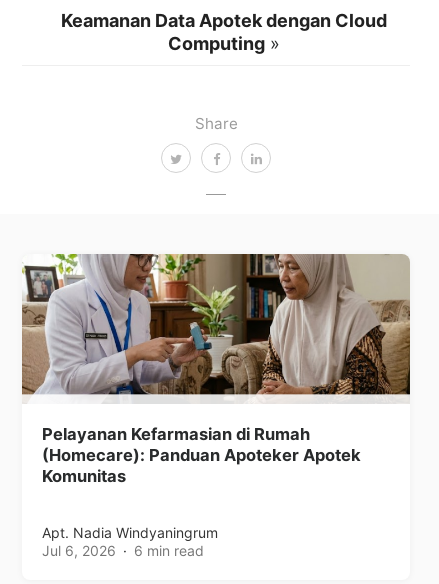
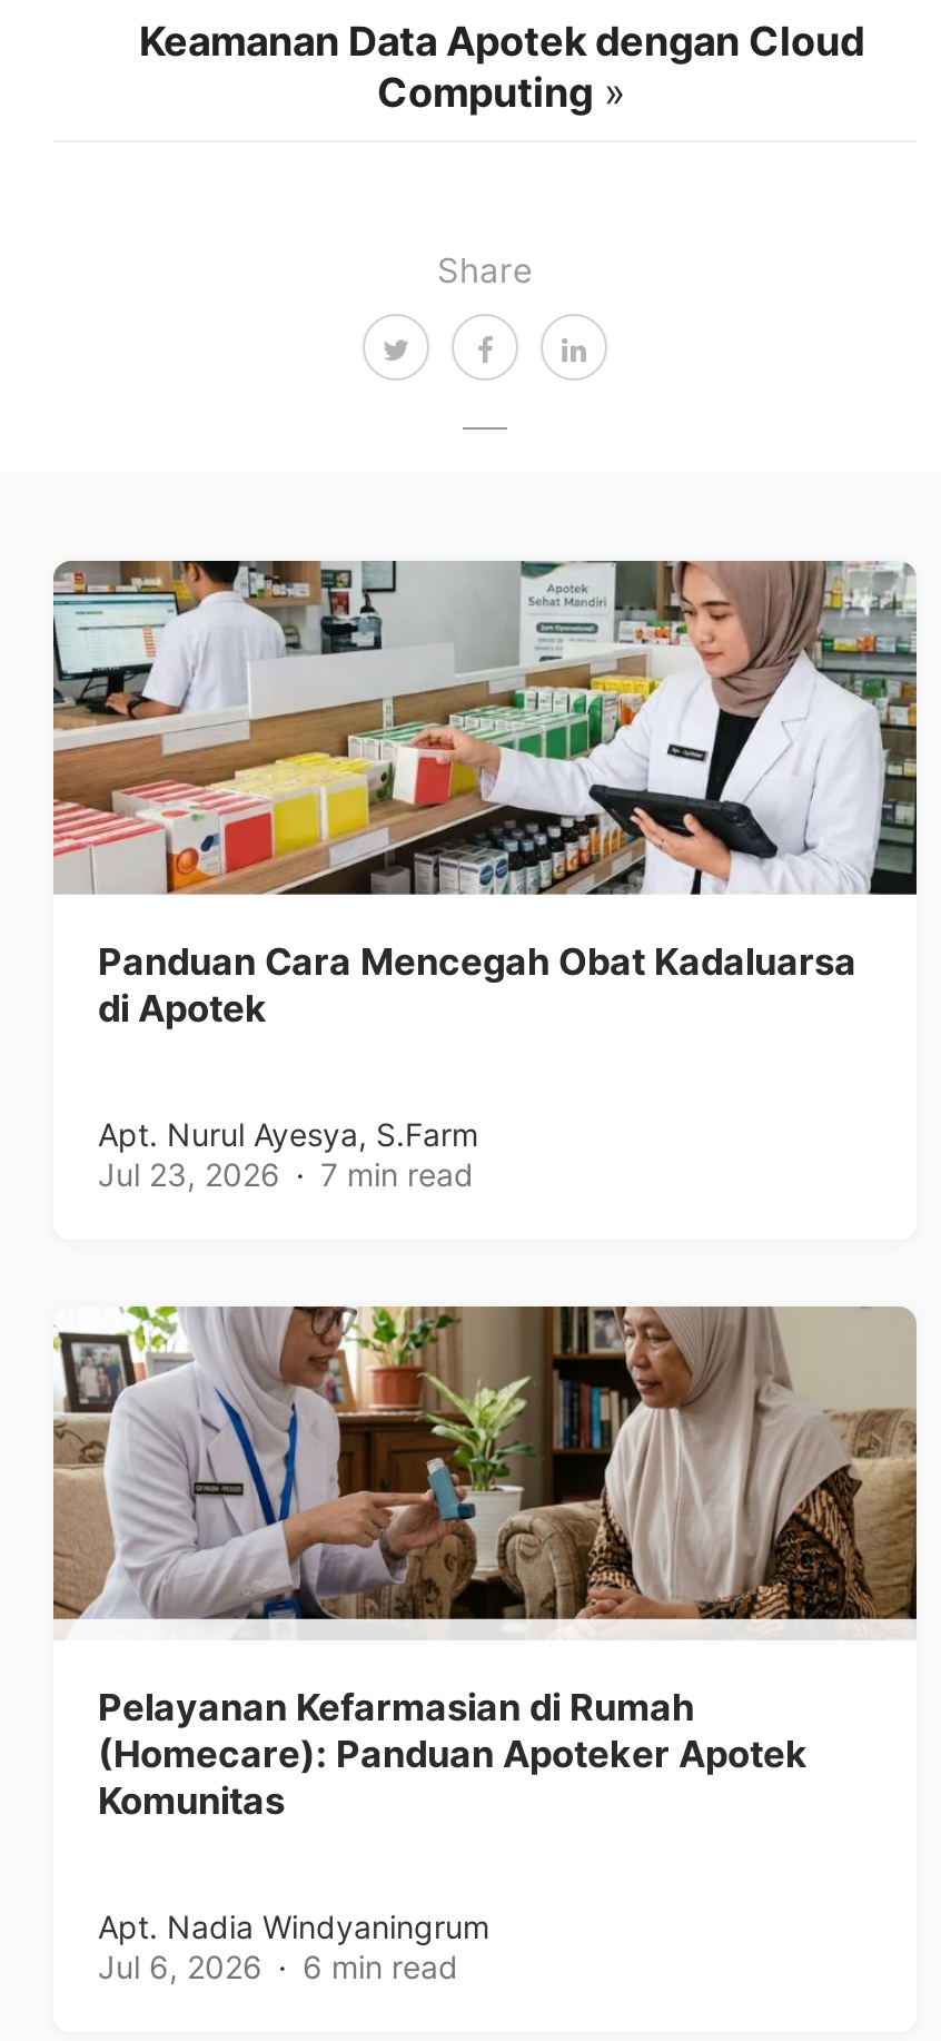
+ [image]
+ Panduan Cara Mencegah Obat Kadaluarsa
+ di Apotek
+ Apt. Nurul Ayesya, S.Farm
+ Jul 23, 2026
+ 7 min read
